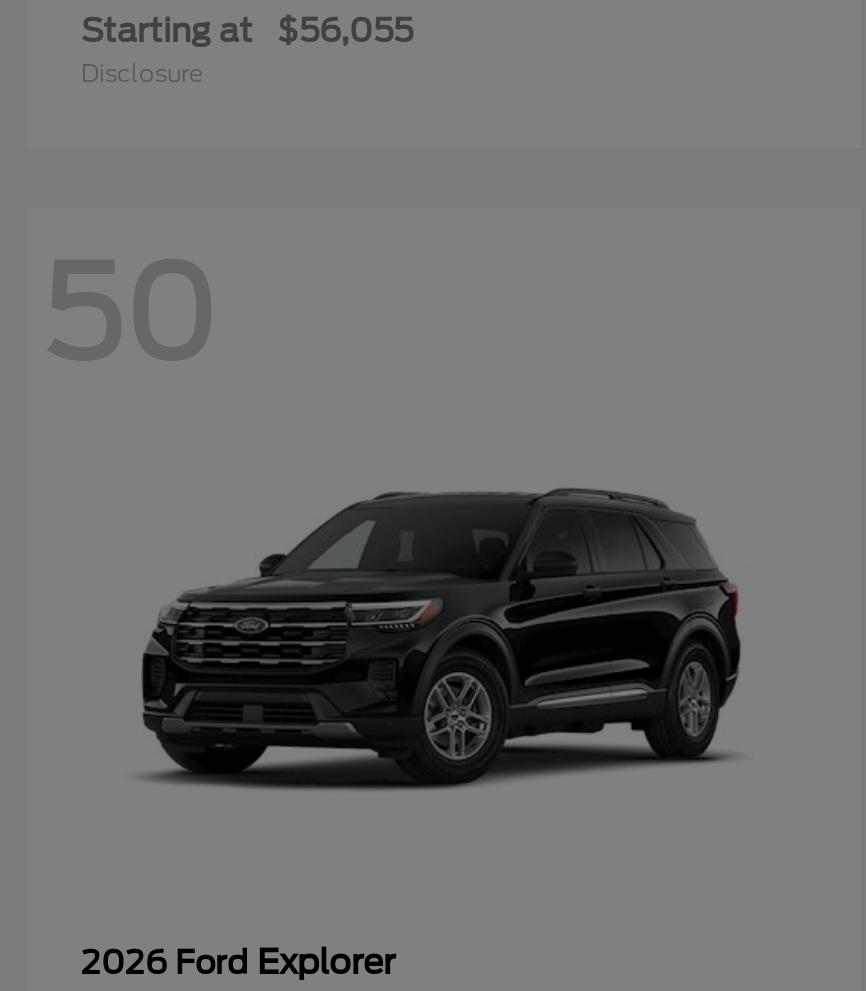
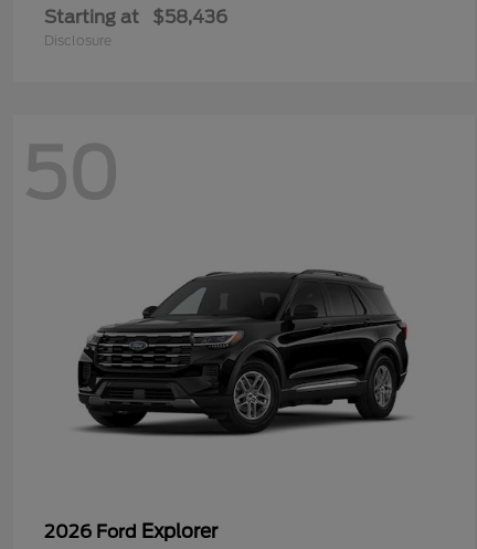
- Starting at $56,055
+ Starting at $58,436
